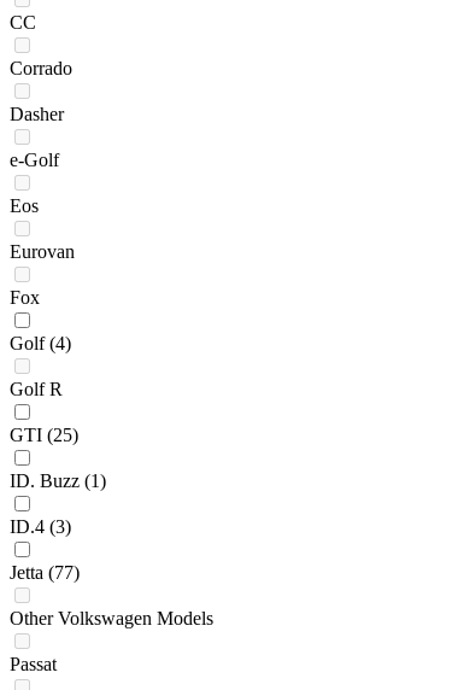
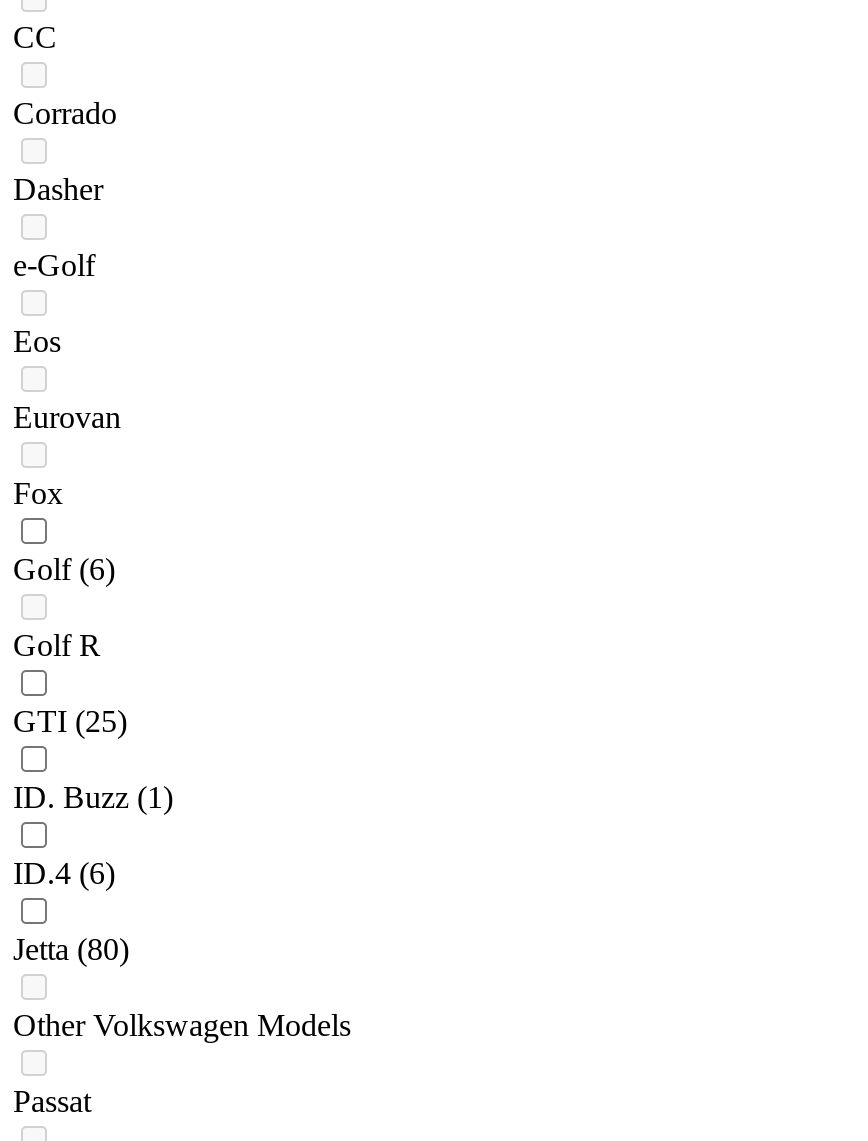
- Golf (4)
+ Golf (6)

- ID.4 (3)
+ ID.4 (6)

- Jetta (77)
+ Jetta (80)
